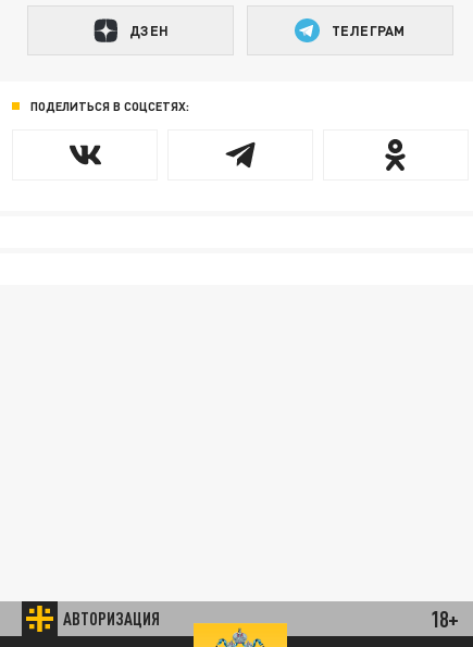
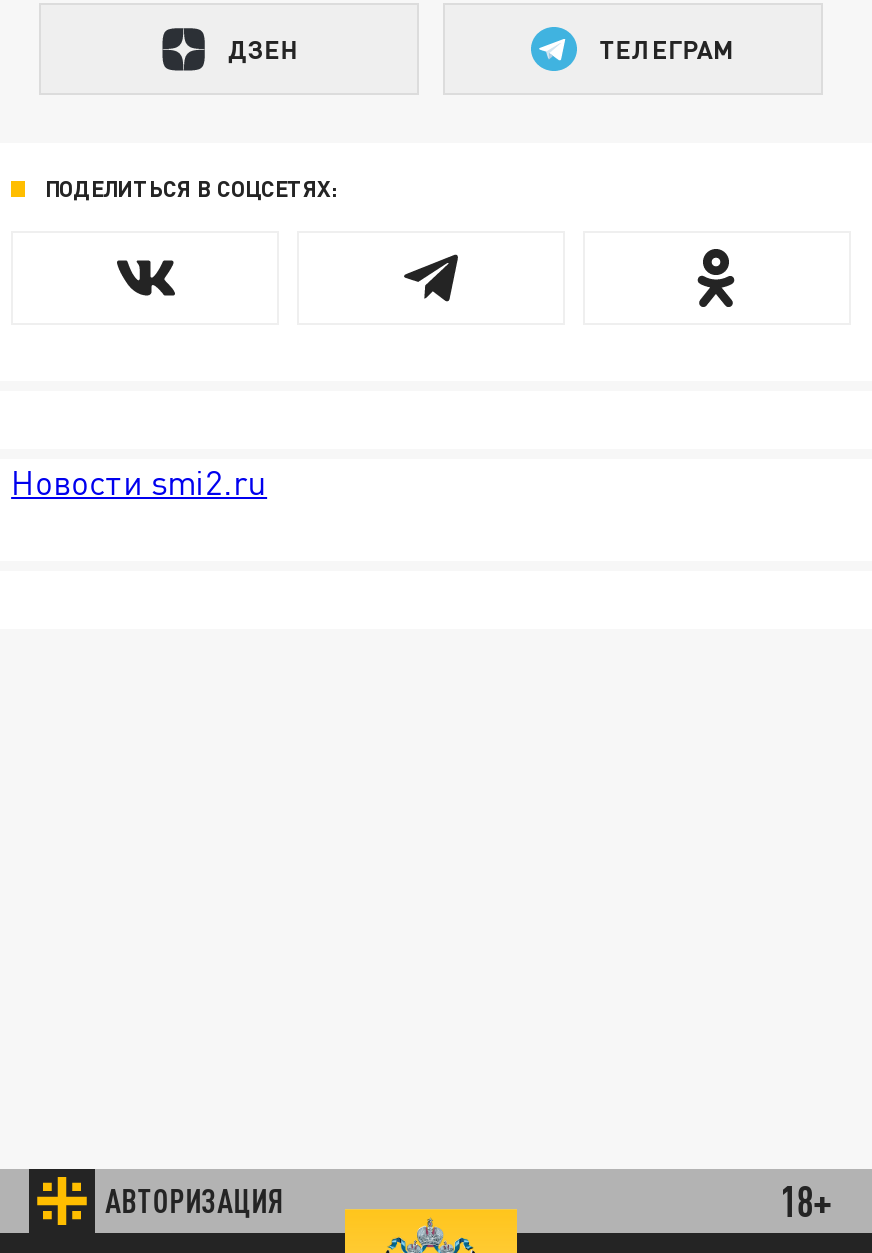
+ Новости smi2.ru
